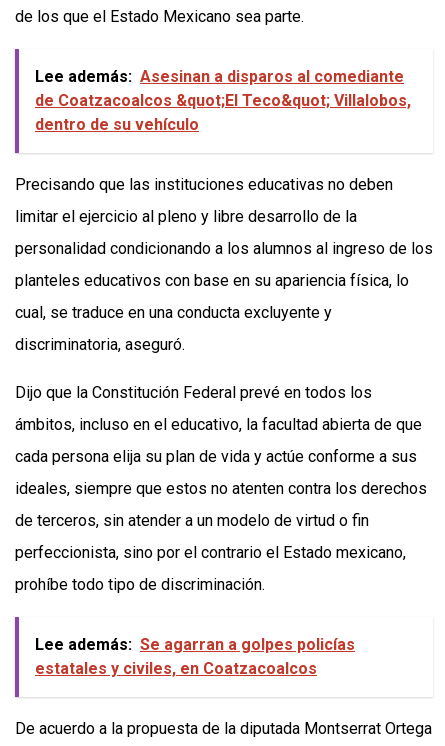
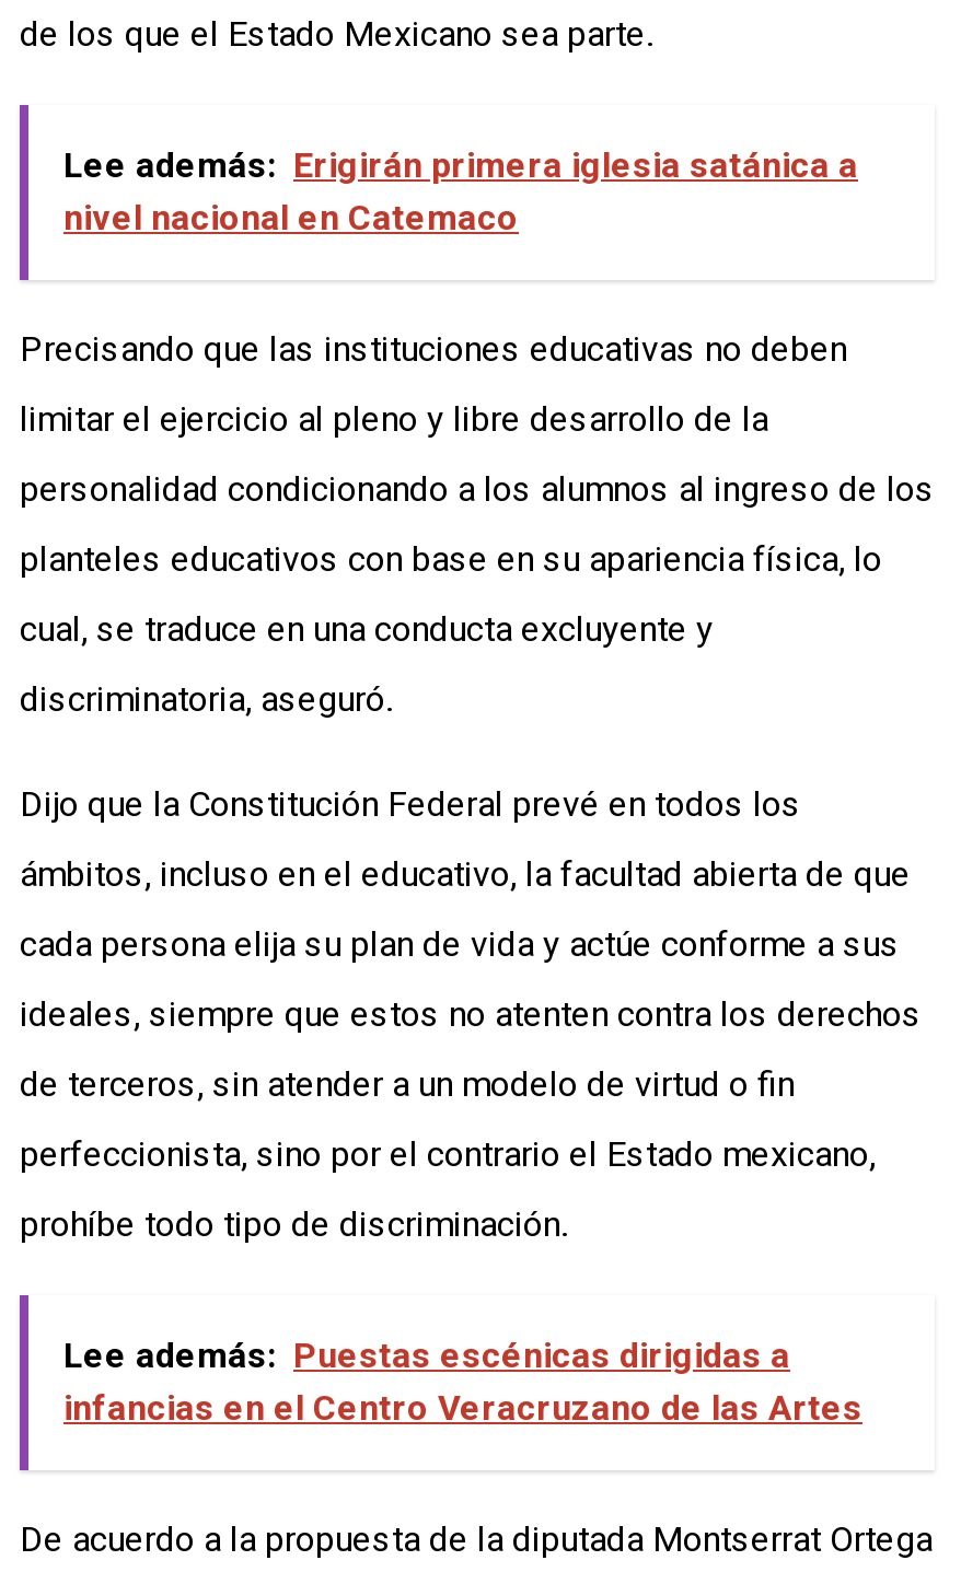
- Lee además: Asesinan a disparos al comediante
- de Coatzacoalcos &quot;El Teco&quot; Villalobos,
- dentro de su vehículo
+ Lee además: Erigirán primera iglesia satánica a
+ nivel nacional en Catemaco

- Lee además: Se agarran a golpes policías
- estatales y civiles, en Coatzacoalcos
+ Lee además: Puestas escénicas dirigidas a
+ infancias en el Centro Veracruzano de las Artes
